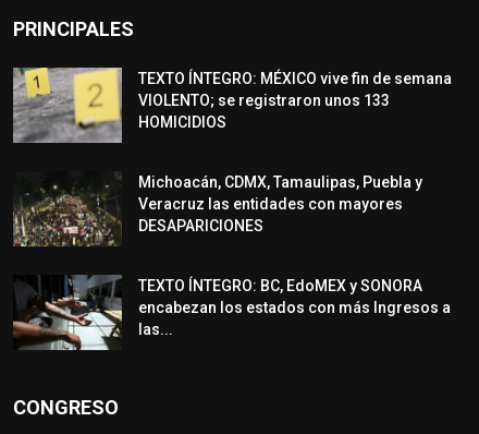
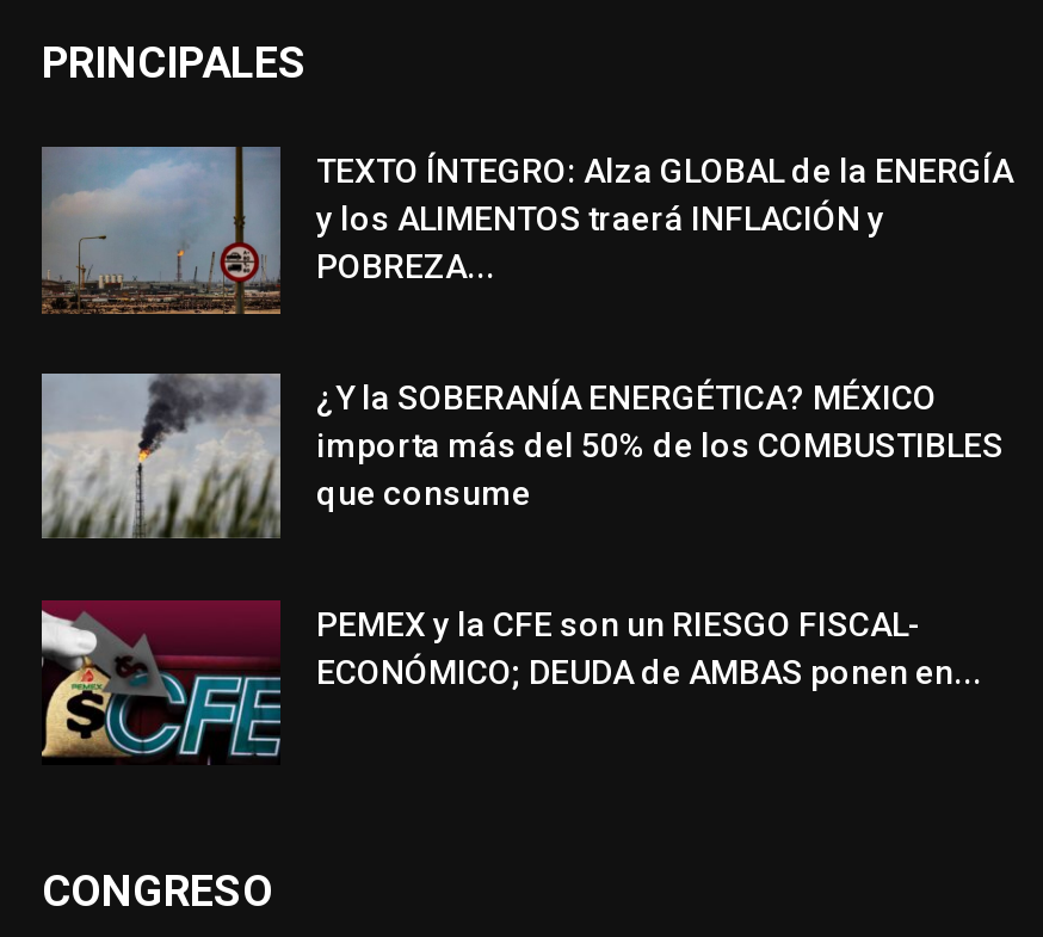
- [image]
- TEXTO ÍNTEGRO: MÉXICO vive fin de semana
- VIOLENTO; se registraron unos 133
- HOMICIDIOS
+ [image]
+ TEXTO ÍNTEGRO: Alza GLOBAL de la ENERGÍA
+ y los ALIMENTOS traerá INFLACIÓN y
+ POBREZA...

- [image]
- Michoacán, CDMX, Tamaulipas, Puebla y
- Veracruz las entidades con mayores
- DESAPARICIONES
+ [image]
+ ¿Y la SOBERANÍA ENERGÉTICA? MÉXICO
+ importa más del 50% de los COMBUSTIBLES
+ que consume

- [image]
- TEXTO ÍNTEGRO: BC, EdoMEX y SONORA
- encabezan los estados con más Ingresos a
- las...
+ [image]
+ PEMEX y la CFE son un RIESGO FISCAL-
+ ECONÓMICO; DEUDA de AMBAS ponen en...
